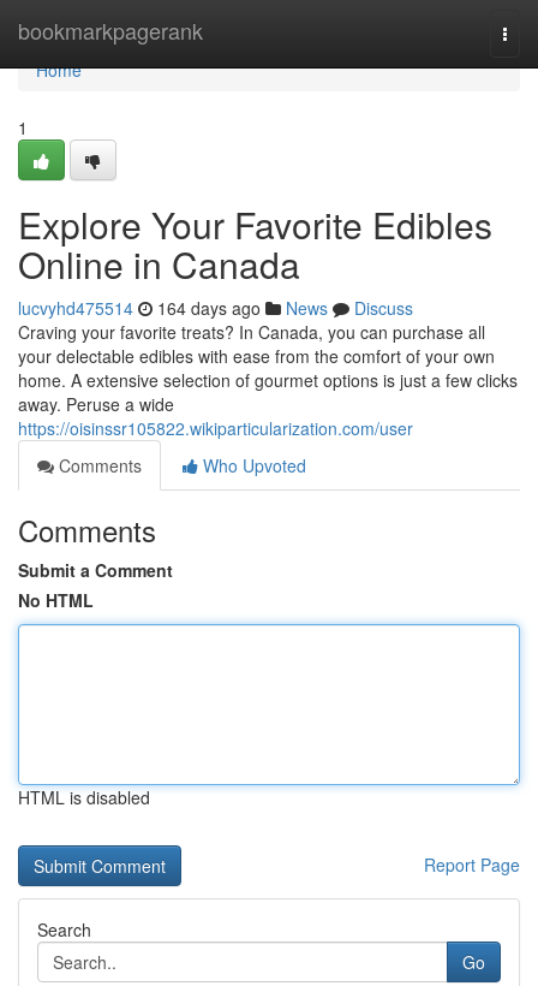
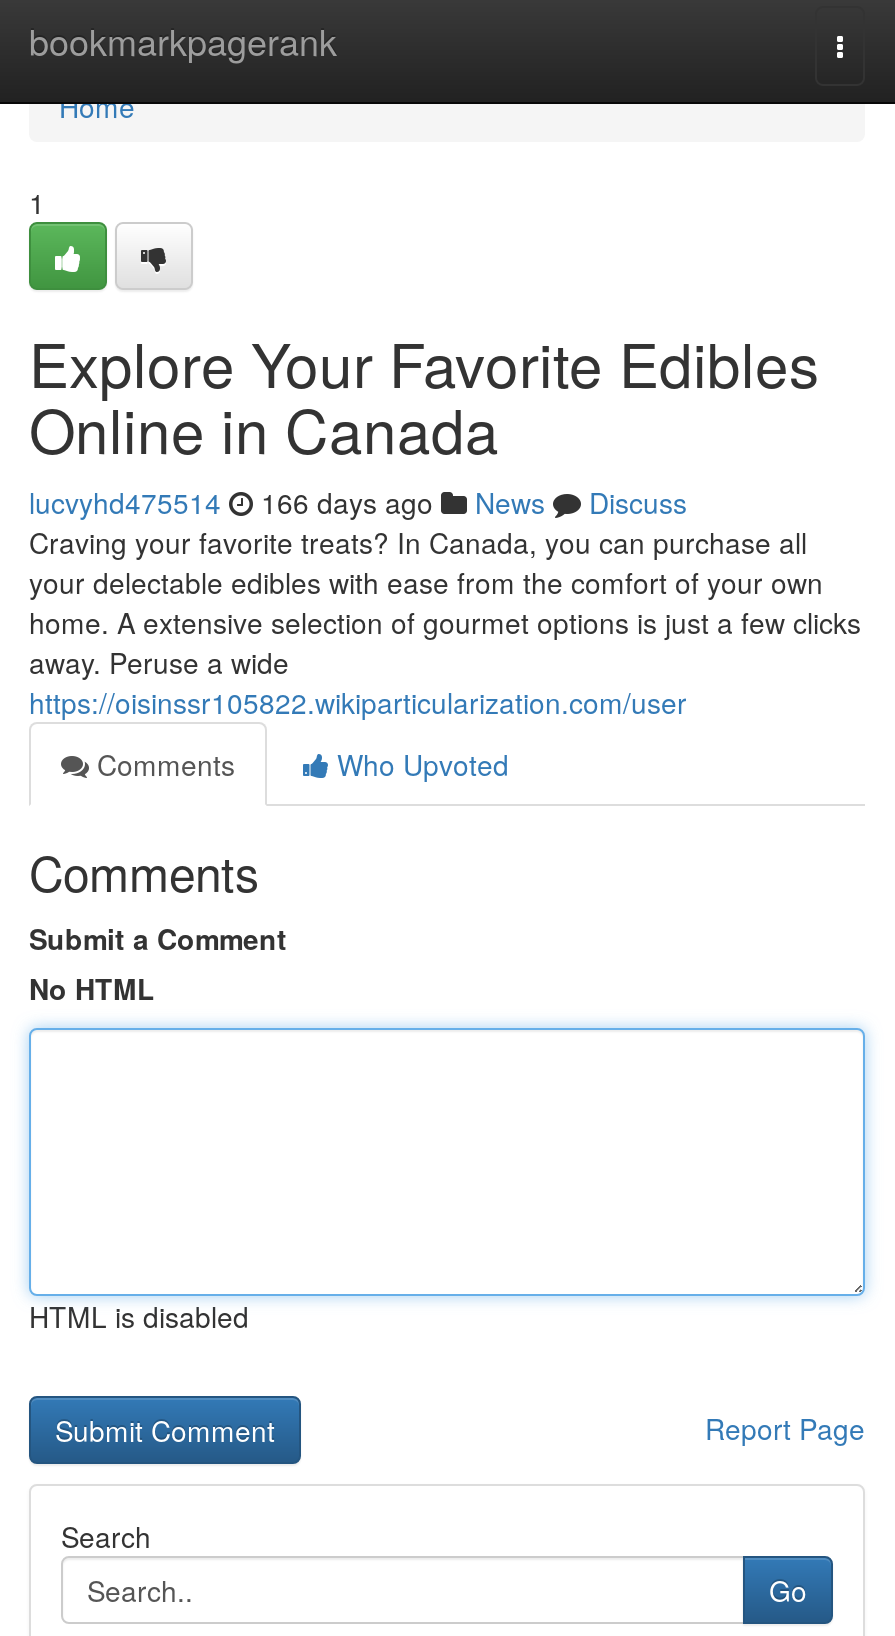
- lucvyhd475514 164 days ago News Discuss
+ lucvyhd475514 166 days ago News Discuss
